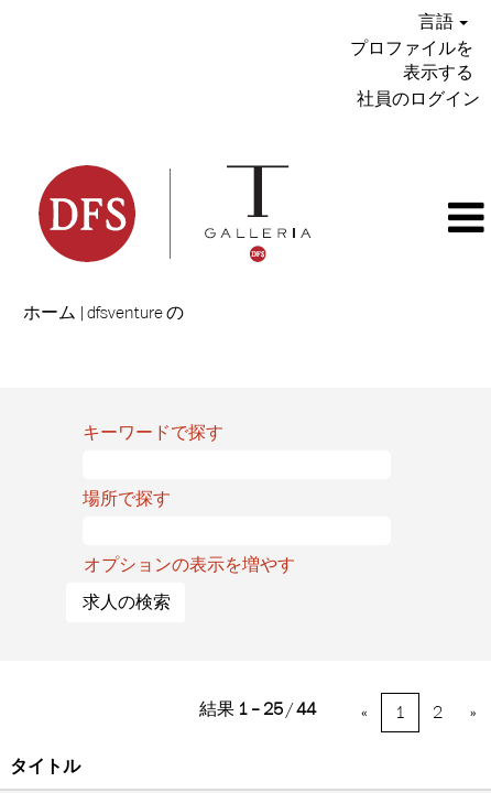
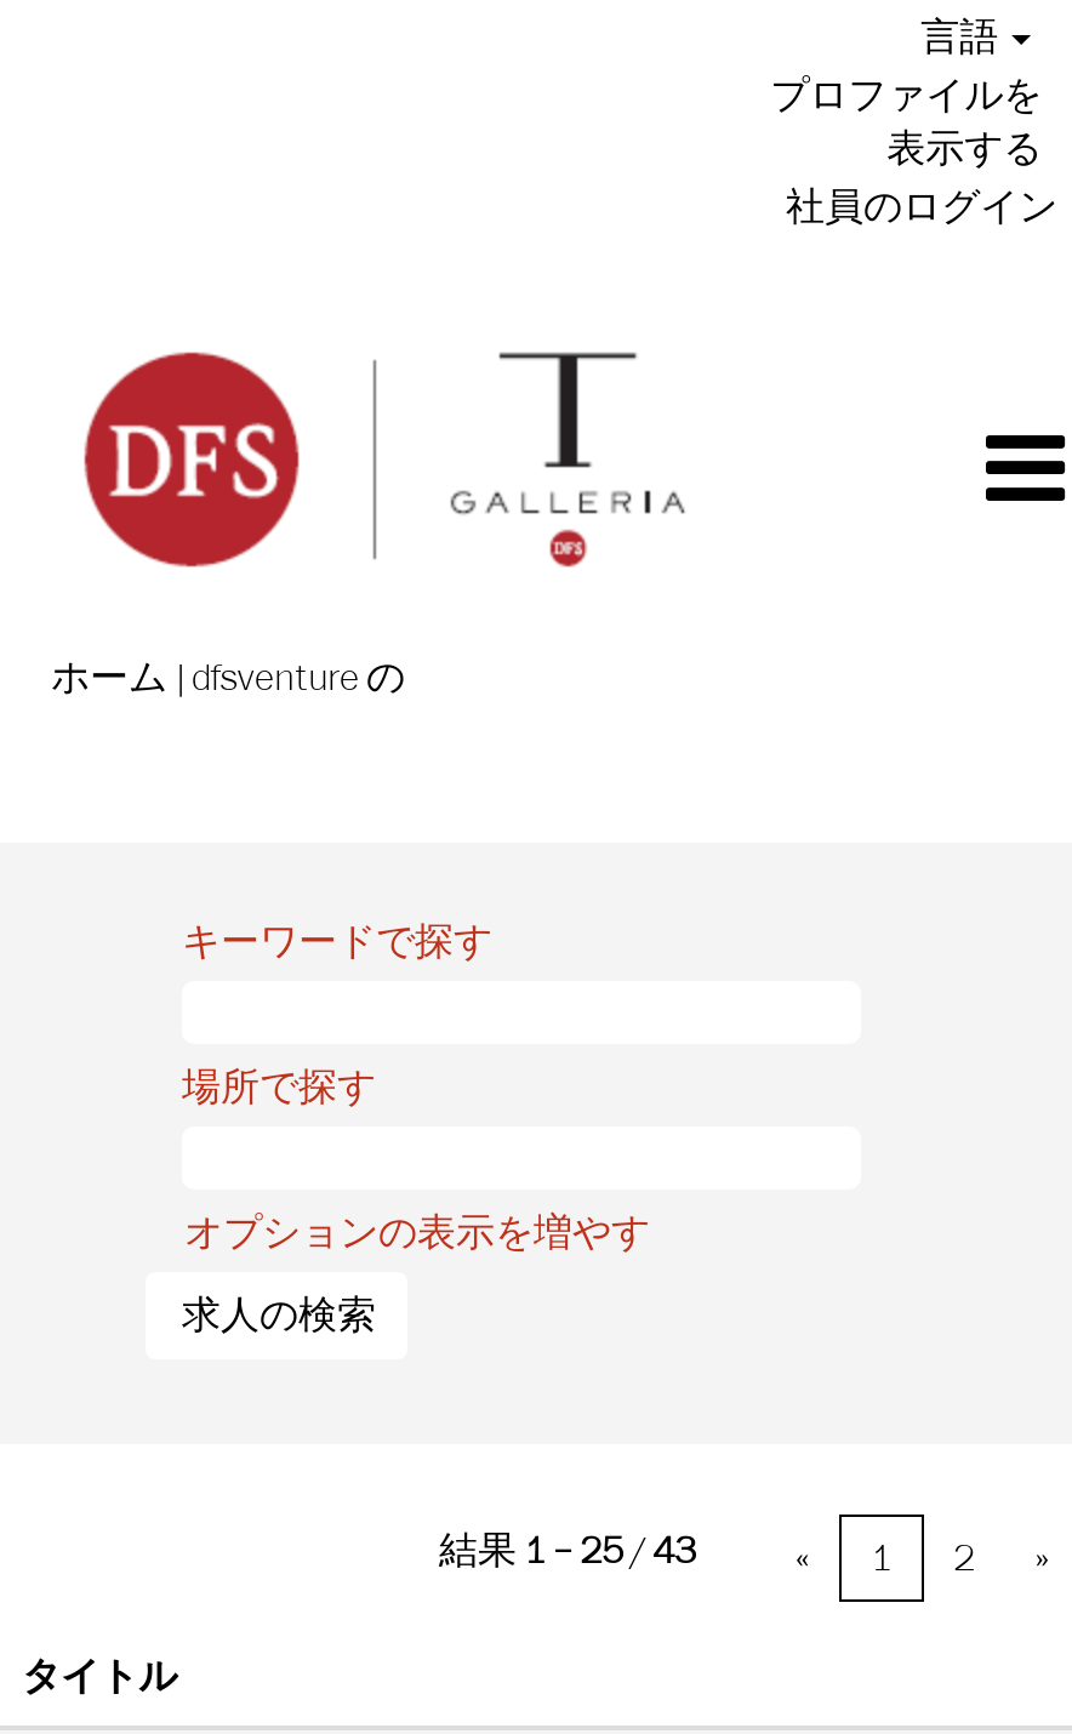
- 結果1 – 25 /44
+ 結果1 – 25 /43
